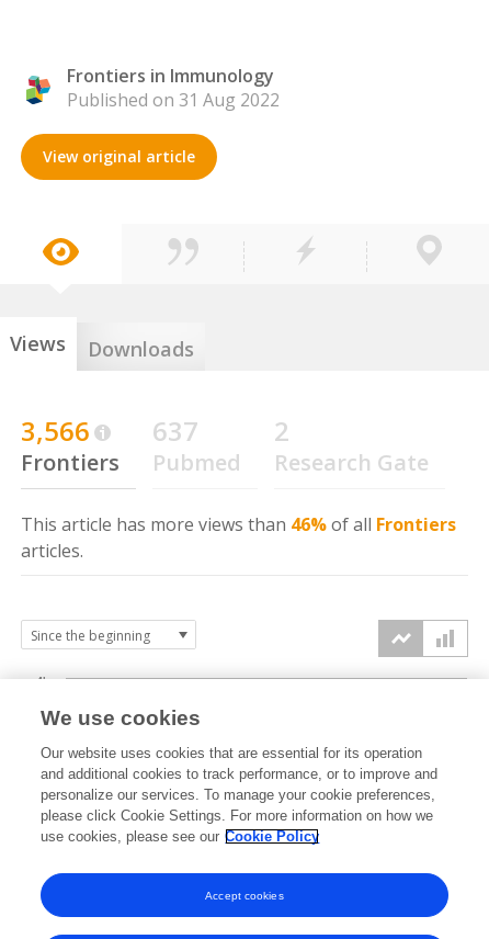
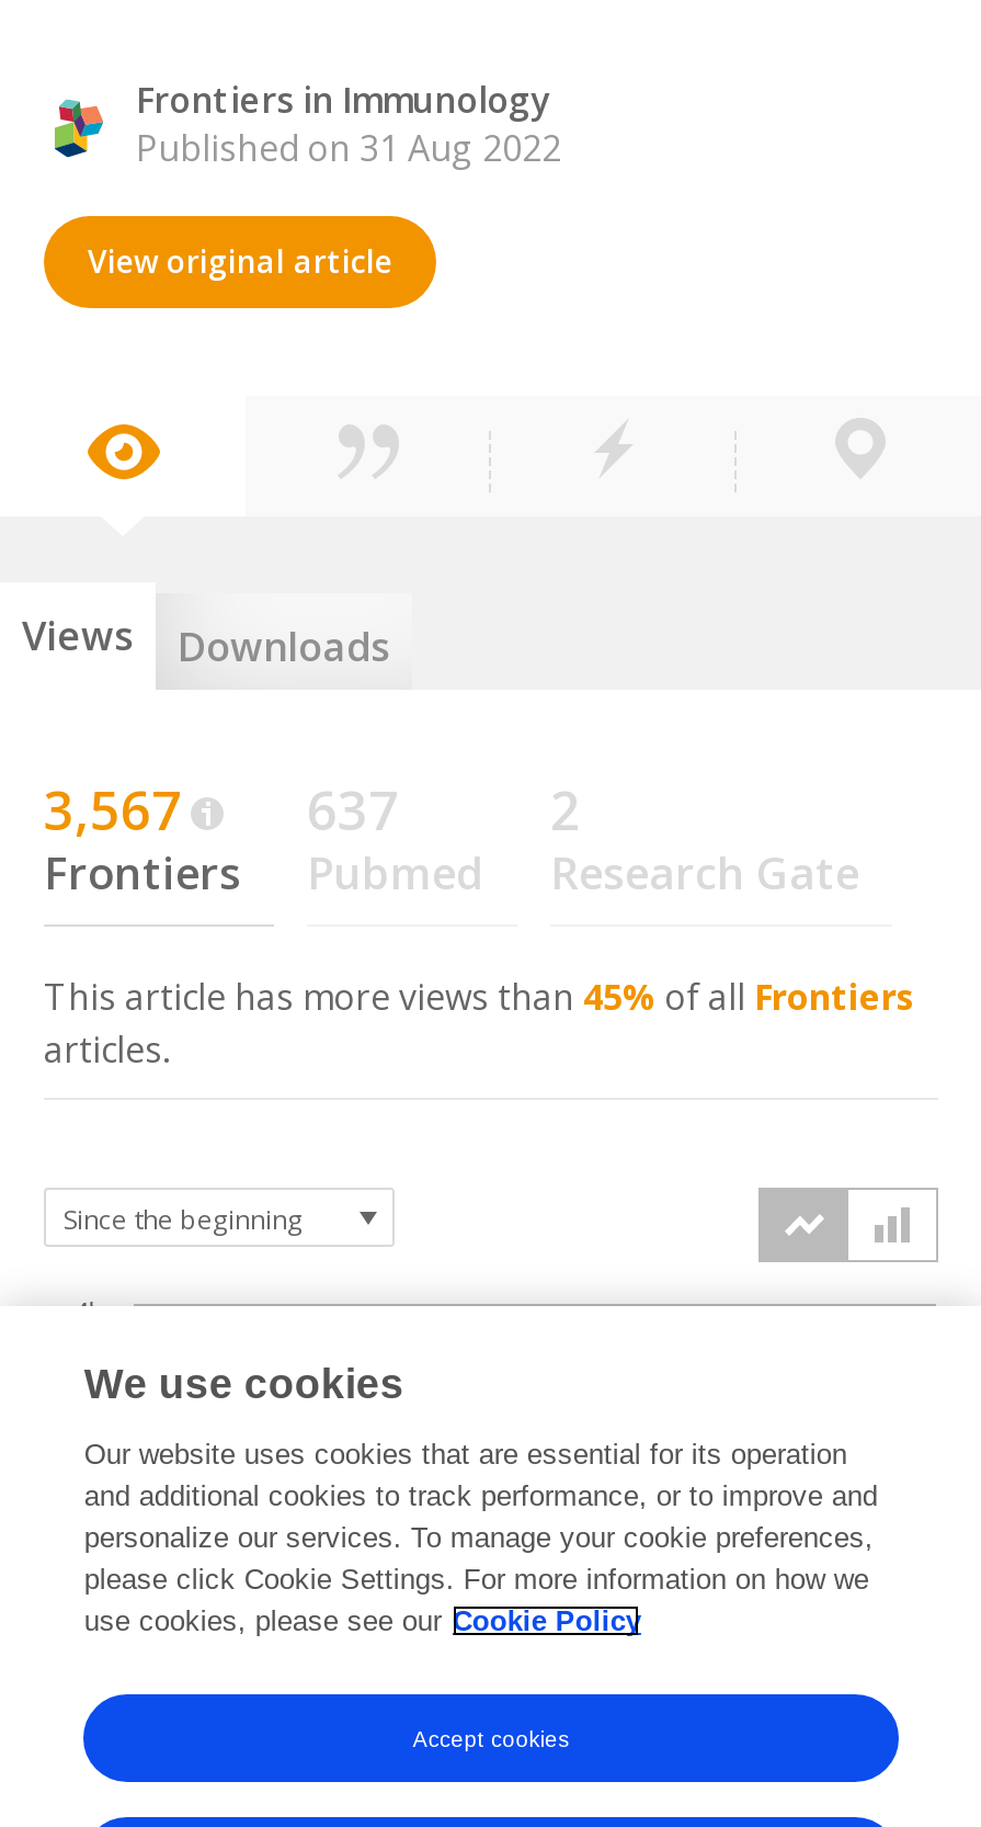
- 3,566
+ 3,567

- This article has more views than 46% of all Frontiers
+ This article has more views than 45% of all Frontiers
